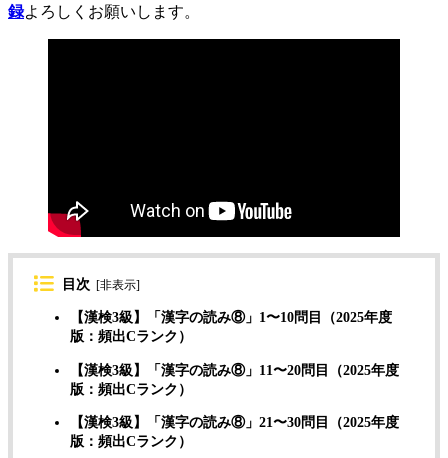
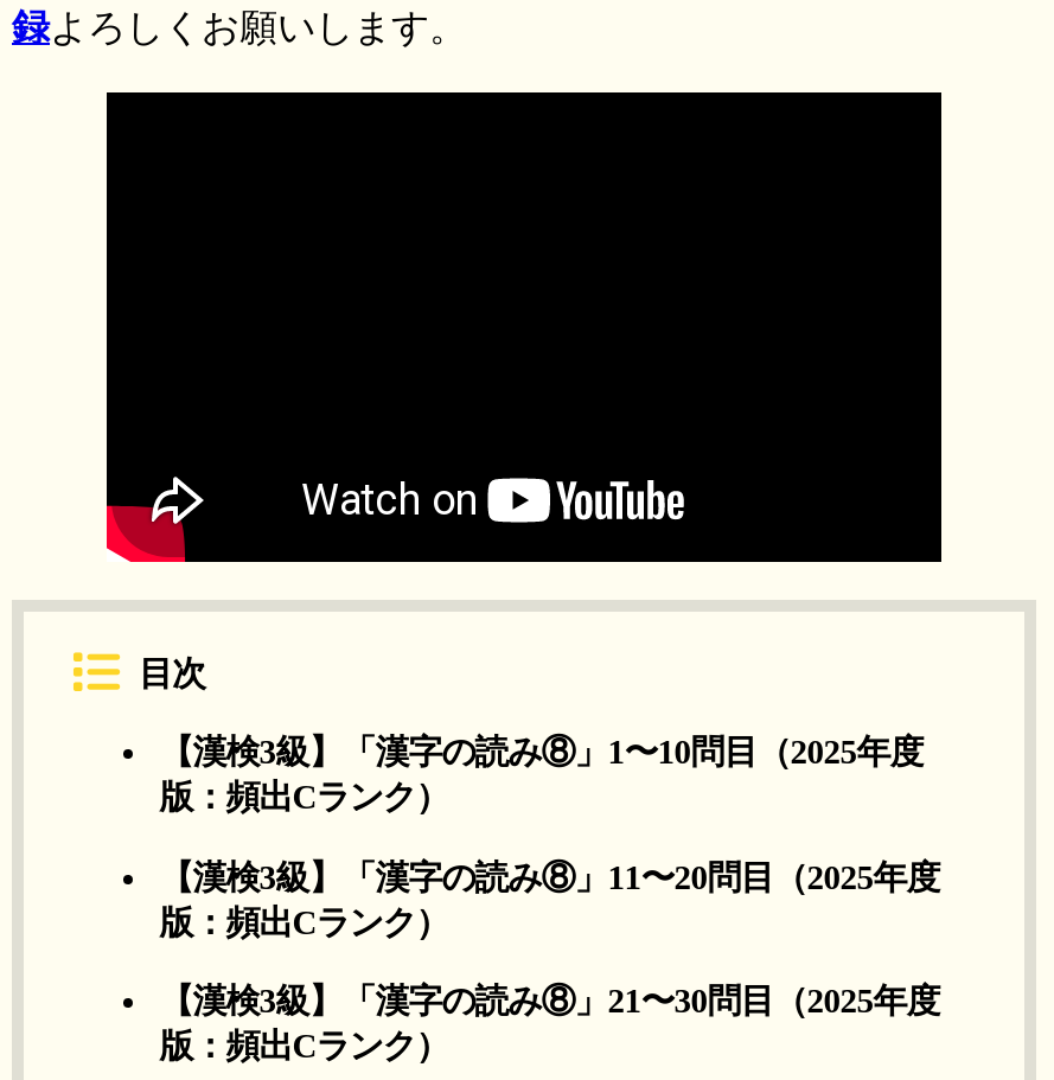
- 目次 [非表示]
+ 目次
